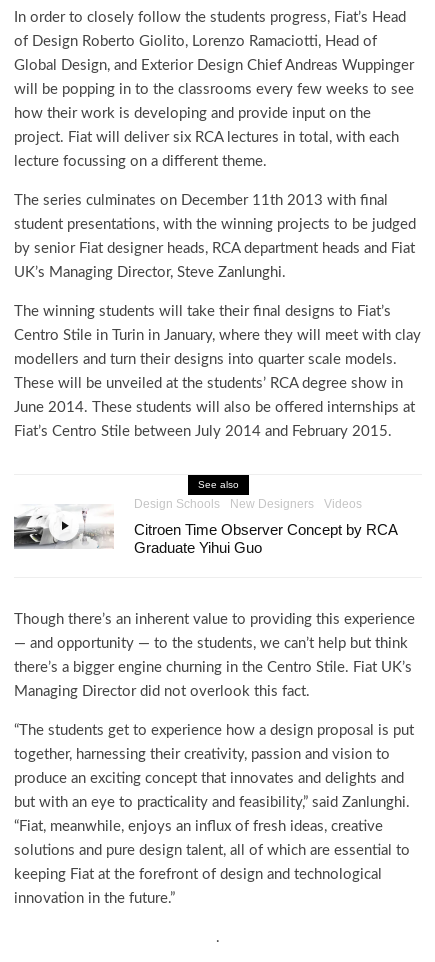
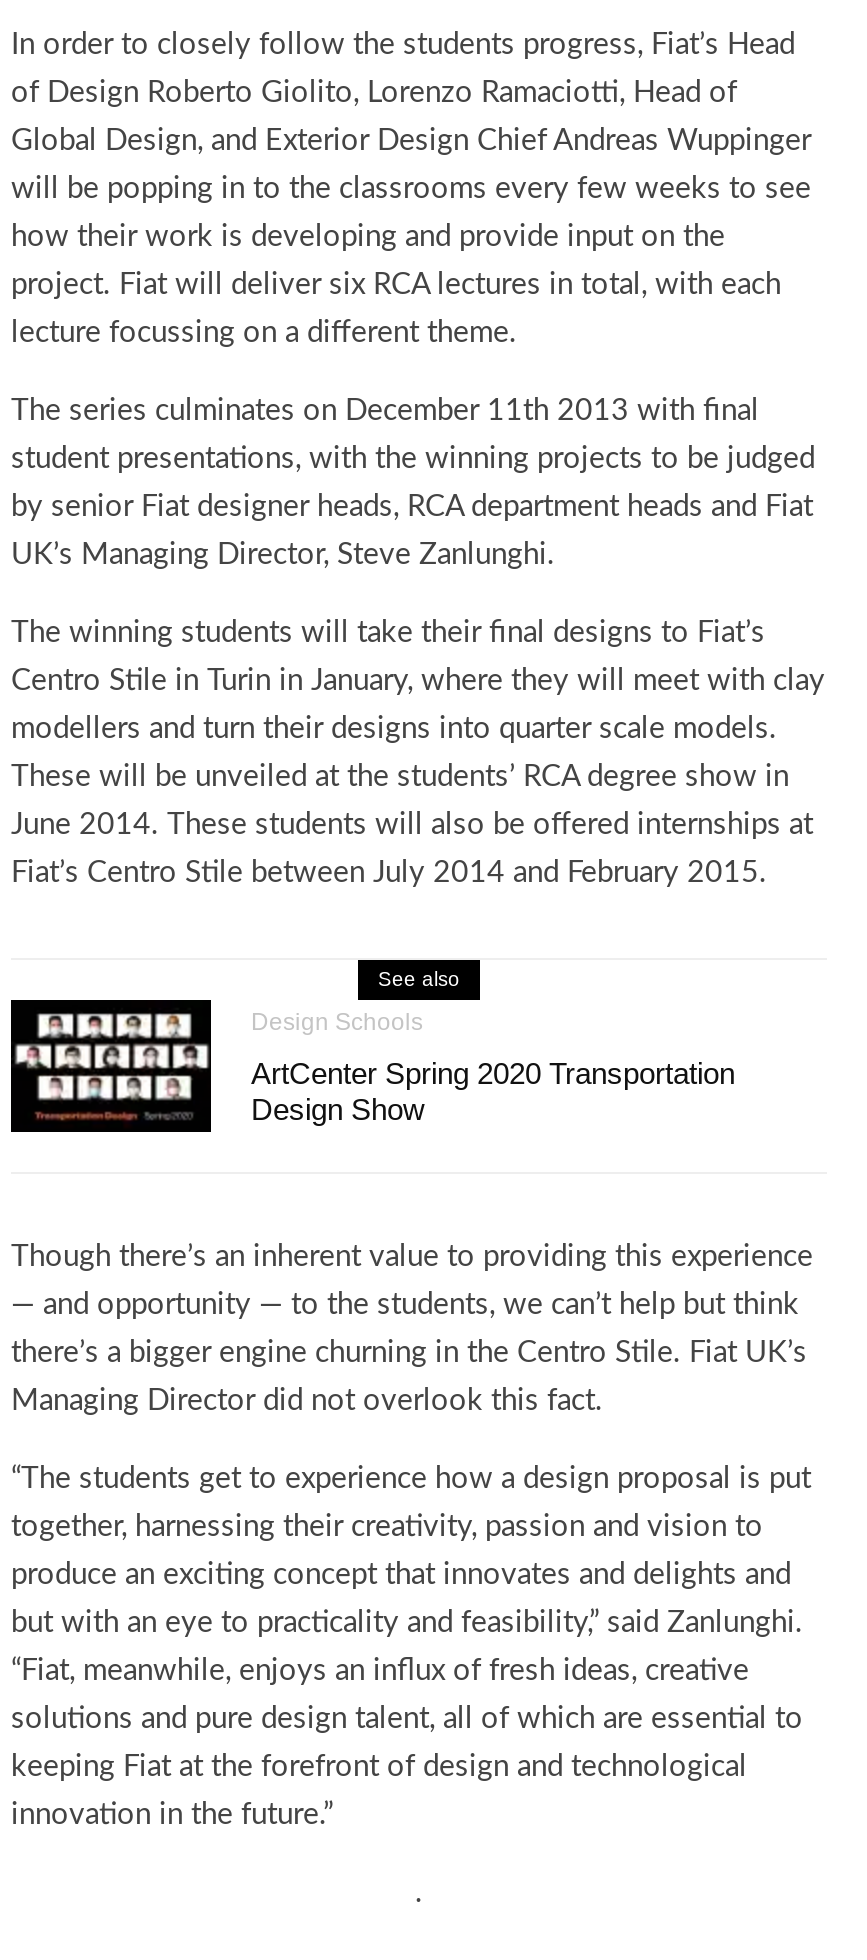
- [image]
- New Designers
- Videos
- Citroen Time Observer Concept by RCA
- Graduate Yihui Guo
+ [image]
+ ArtCenter Spring 2020 Transportation
+ Design Show
